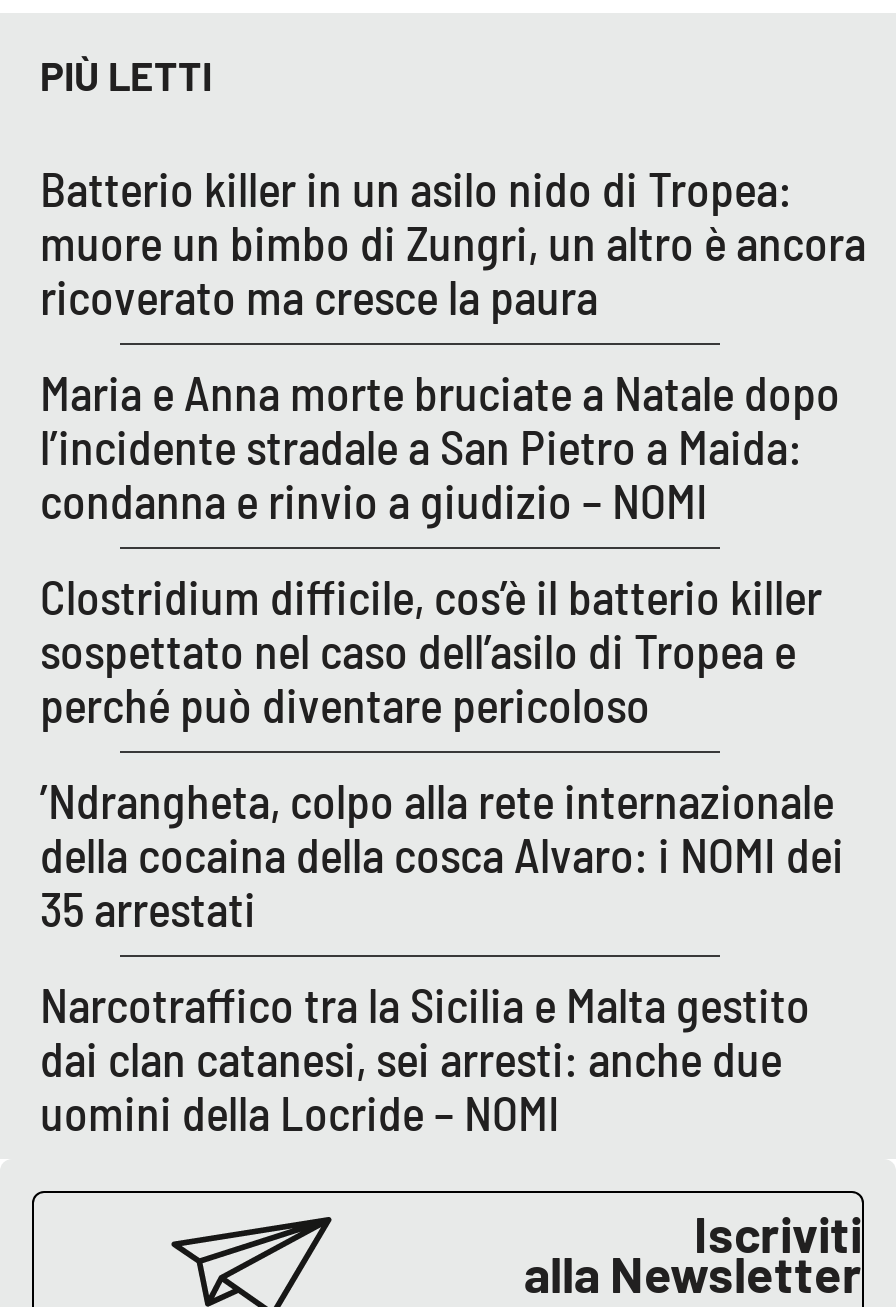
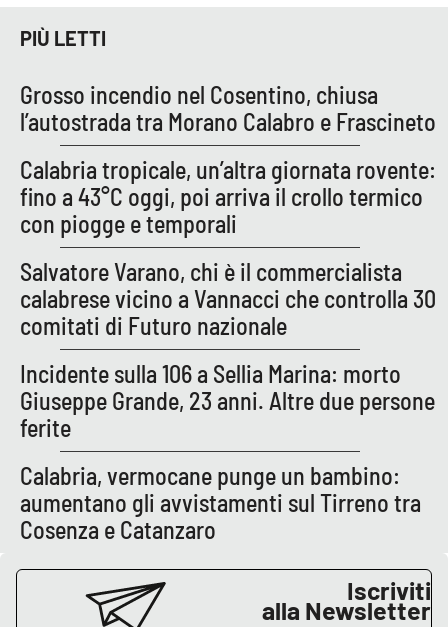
- Batterio killer in un asilo nido di Tropea:
- muore un bimbo di Zungri, un altro è ancora
- ricoverato ma cresce la paura
+ Grosso incendio nel Cosentino, chiusa
+ l’autostrada tra Morano Calabro e Frascineto

- Maria e Anna morte bruciate a Natale dopo
- l’incidente stradale a San Pietro a Maida:
- condanna e rinvio a giudizio – NOMI
+ Calabria tropicale, un’altra giornata rovente:
+ fino a 43°C oggi, poi arriva il crollo termico
+ con piogge e temporali

- Clostridium difficile, cos’è il batterio killer
- sospettato nel caso dell’asilo di Tropea e
- perché può diventare pericoloso
+ Salvatore Varano, chi è il commercialista
+ calabrese vicino a Vannacci che controlla 30
+ comitati di Futuro nazionale

- ’Ndrangheta, colpo alla rete internazionale
- della cocaina della cosca Alvaro: i NOMI dei
- 35 arrestati
+ Incidente sulla 106 a Sellia Marina: morto
+ Giuseppe Grande, 23 anni. Altre due persone
+ ferite

- Narcotraffico tra la Sicilia e Malta gestito
- dai clan catanesi, sei arresti: anche due
- uomini della Locride – NOMI
+ Calabria, vermocane punge un bambino:
+ aumentano gli avvistamenti sul Tirreno tra
+ Cosenza e Catanzaro
